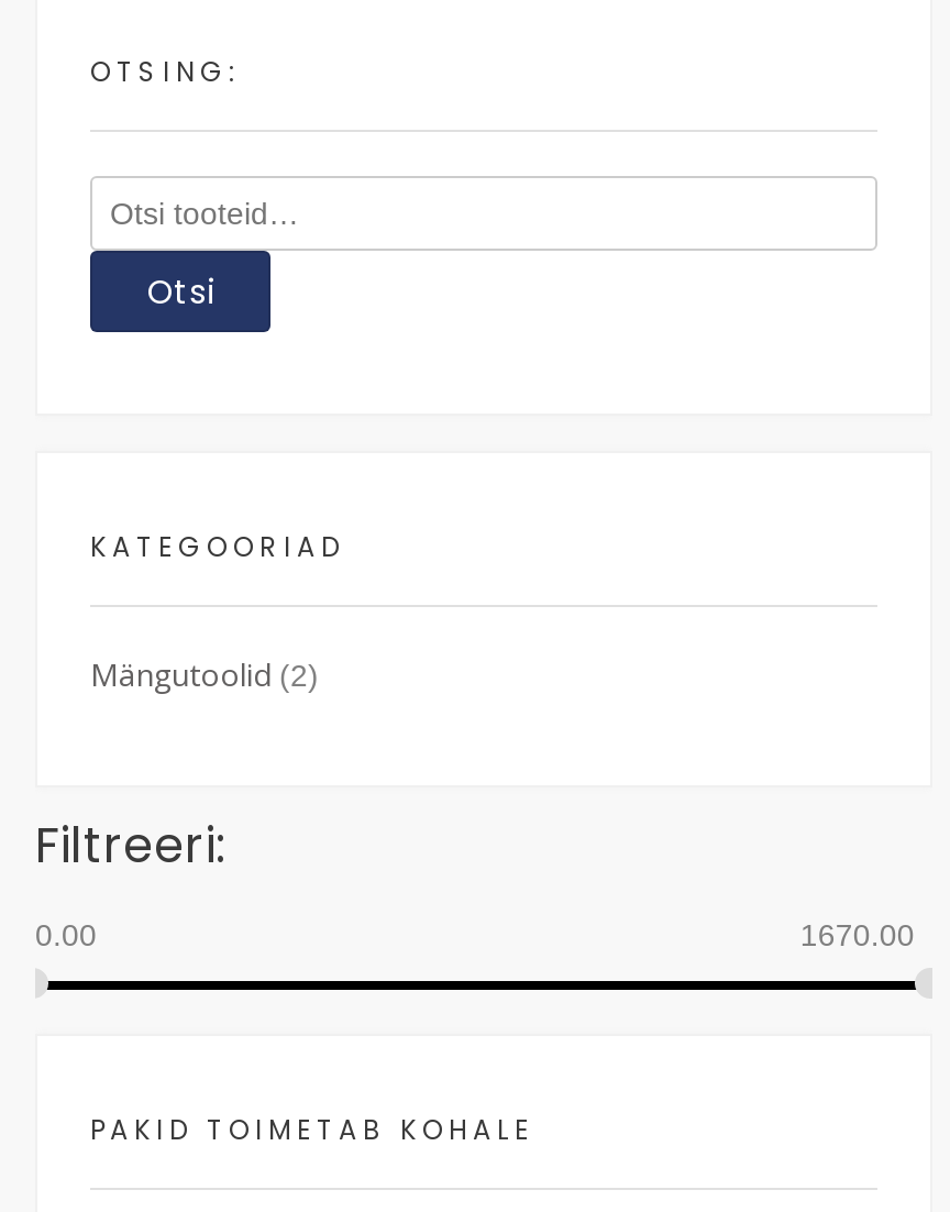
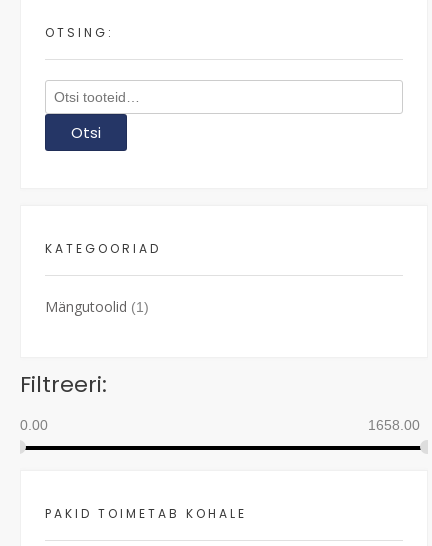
- Mängutoolid (2)
+ Mängutoolid (1)

- 1670.00
+ 1658.00
